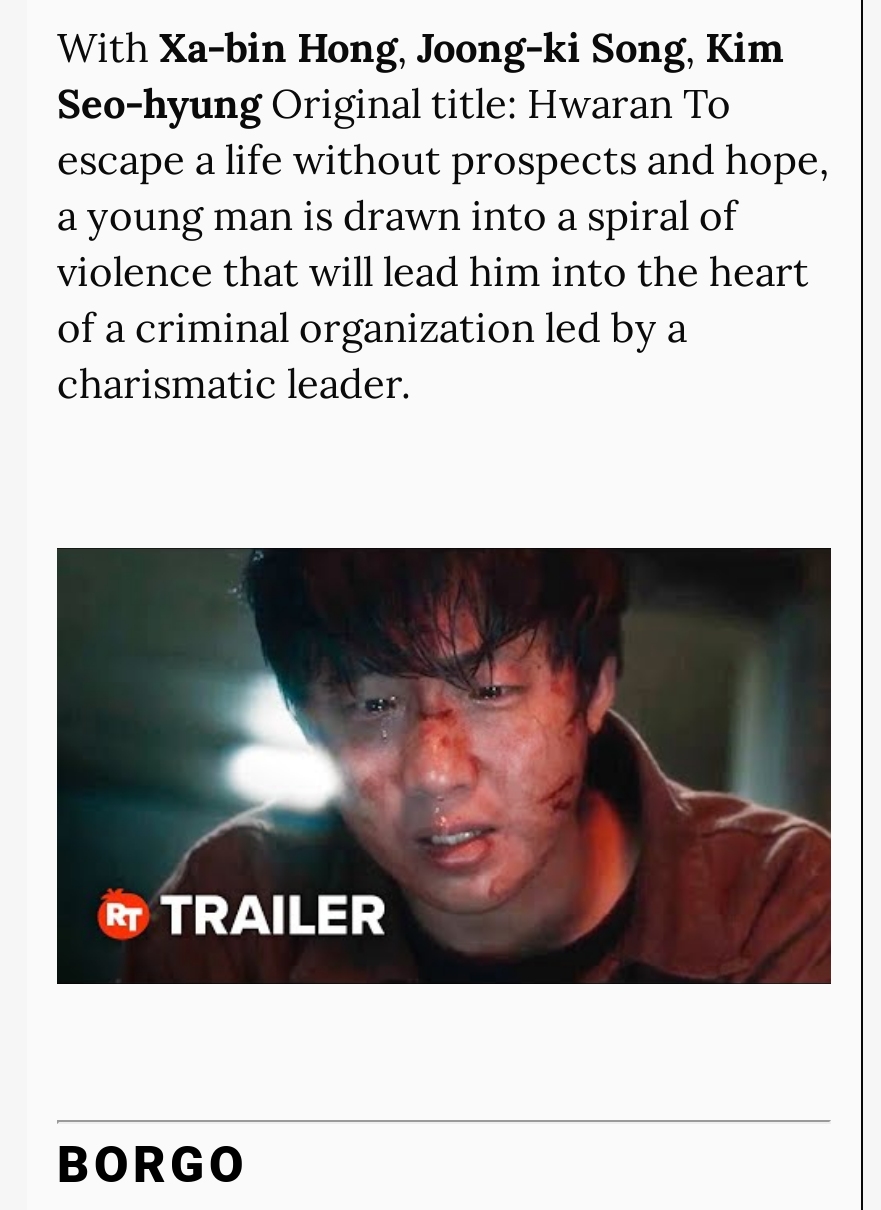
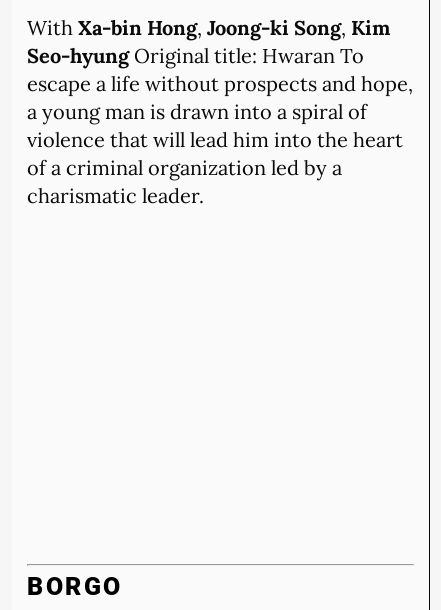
- [image]
